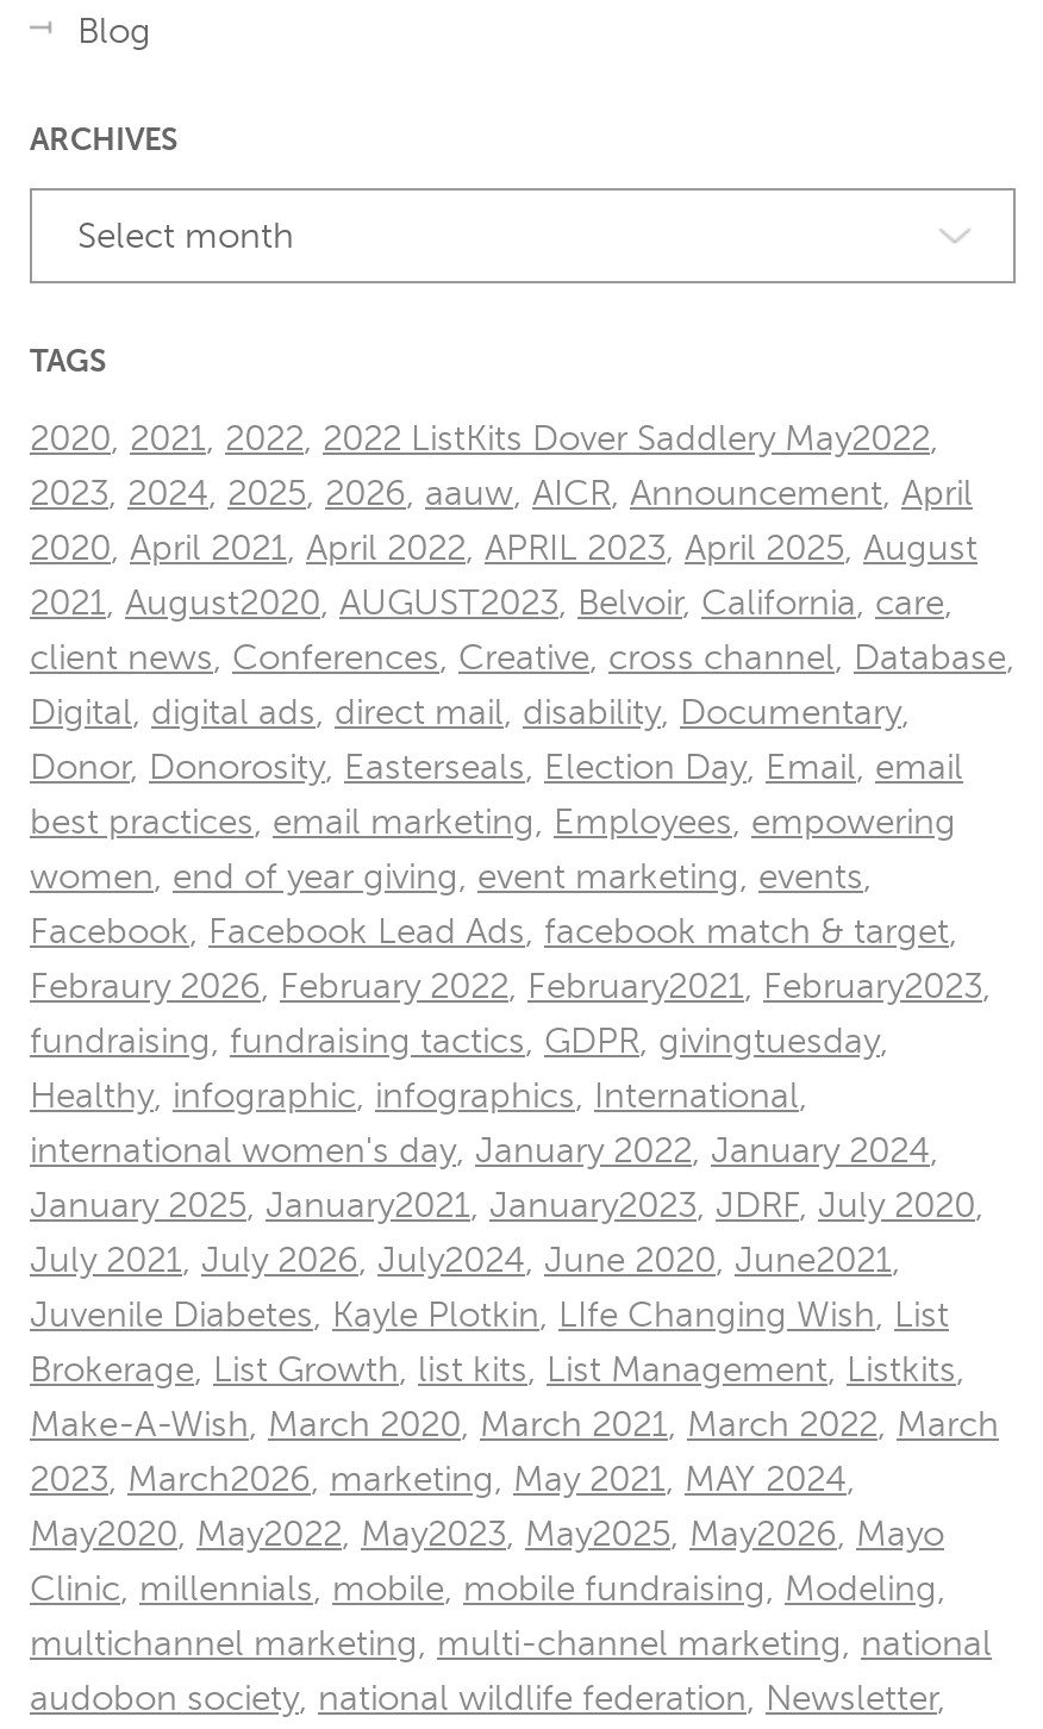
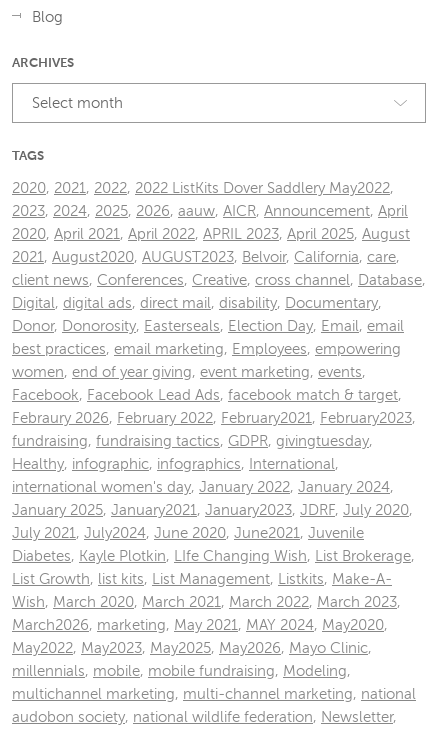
- July 2021, July 2026, July2024, June 2020, June2021,
+ July 2021, July2024, June 2020, June2021, Juvenile

- Juvenile Diabetes, Kayle Plotkin, LIfe Changing Wish, List
+ Diabetes, Kayle Plotkin, LIfe Changing Wish, List Brokerage,

- Brokerage, List Growth, list kits, List Management, Listkits,
+ List Growth, list kits, List Management, Listkits, Make-A-

- Make-A-Wish, March 2020, March 2021, March 2022, March
+ Wish, March 2020, March 2021, March 2022, March 2023,

- 2023, March2026, marketing, May 2021, MAY 2024,
+ March2026, marketing, May 2021, MAY 2024, May2020,

- May2020, May2022, May2023, May2025, May2026, Mayo
+ May2022, May2023, May2025, May2026, Mayo Clinic,

- Clinic, millennials, mobile, mobile fundraising, Modeling,
+ millennials, mobile, mobile fundraising, Modeling,
